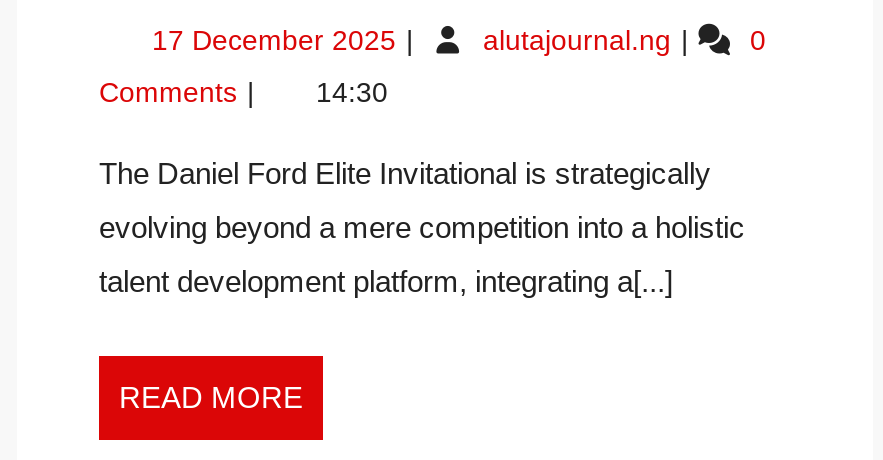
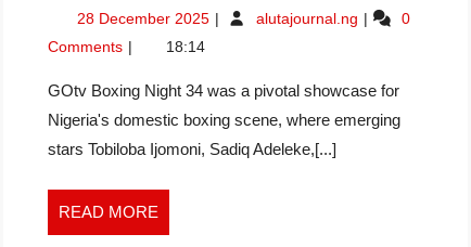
- 17 December 2025
+ 28 December 2025

- Comments 14:30
+ Comments 18:14

- The Daniel Ford Elite Invitational is strategically
+ GOtv Boxing Night 34 was a pivotal showcase for

- evolving beyond a mere competition into a holistic
+ Nigeria's domestic boxing scene, where emerging

- talent development platform, integrating a[...]
+ stars Tobiloba Ijomoni, Sadiq Adeleke,[...]
